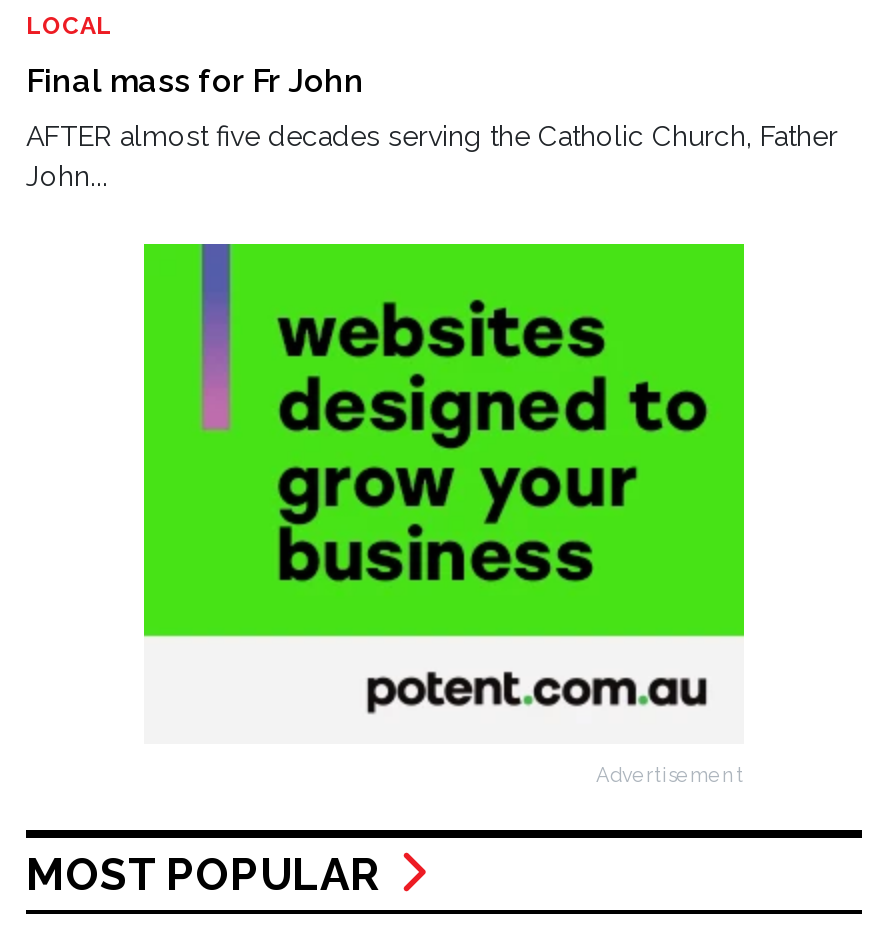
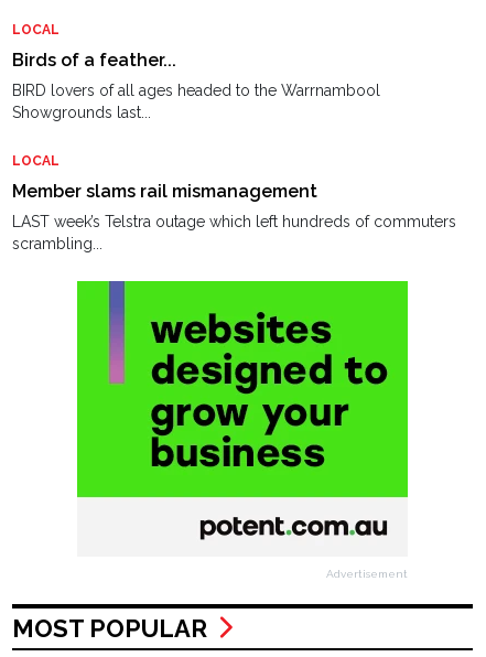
- Final mass for Fr John
- AFTER almost five decades serving the Catholic Church, Father
- John...
+ Birds of a feather...
+ BIRD lovers of all ages headed to the Warrnambool
+ Showgrounds last...
+ LOCAL
+ Member slams rail mismanagement
+ LAST week’s Telstra outage which left hundreds of commuters
+ scrambling...
